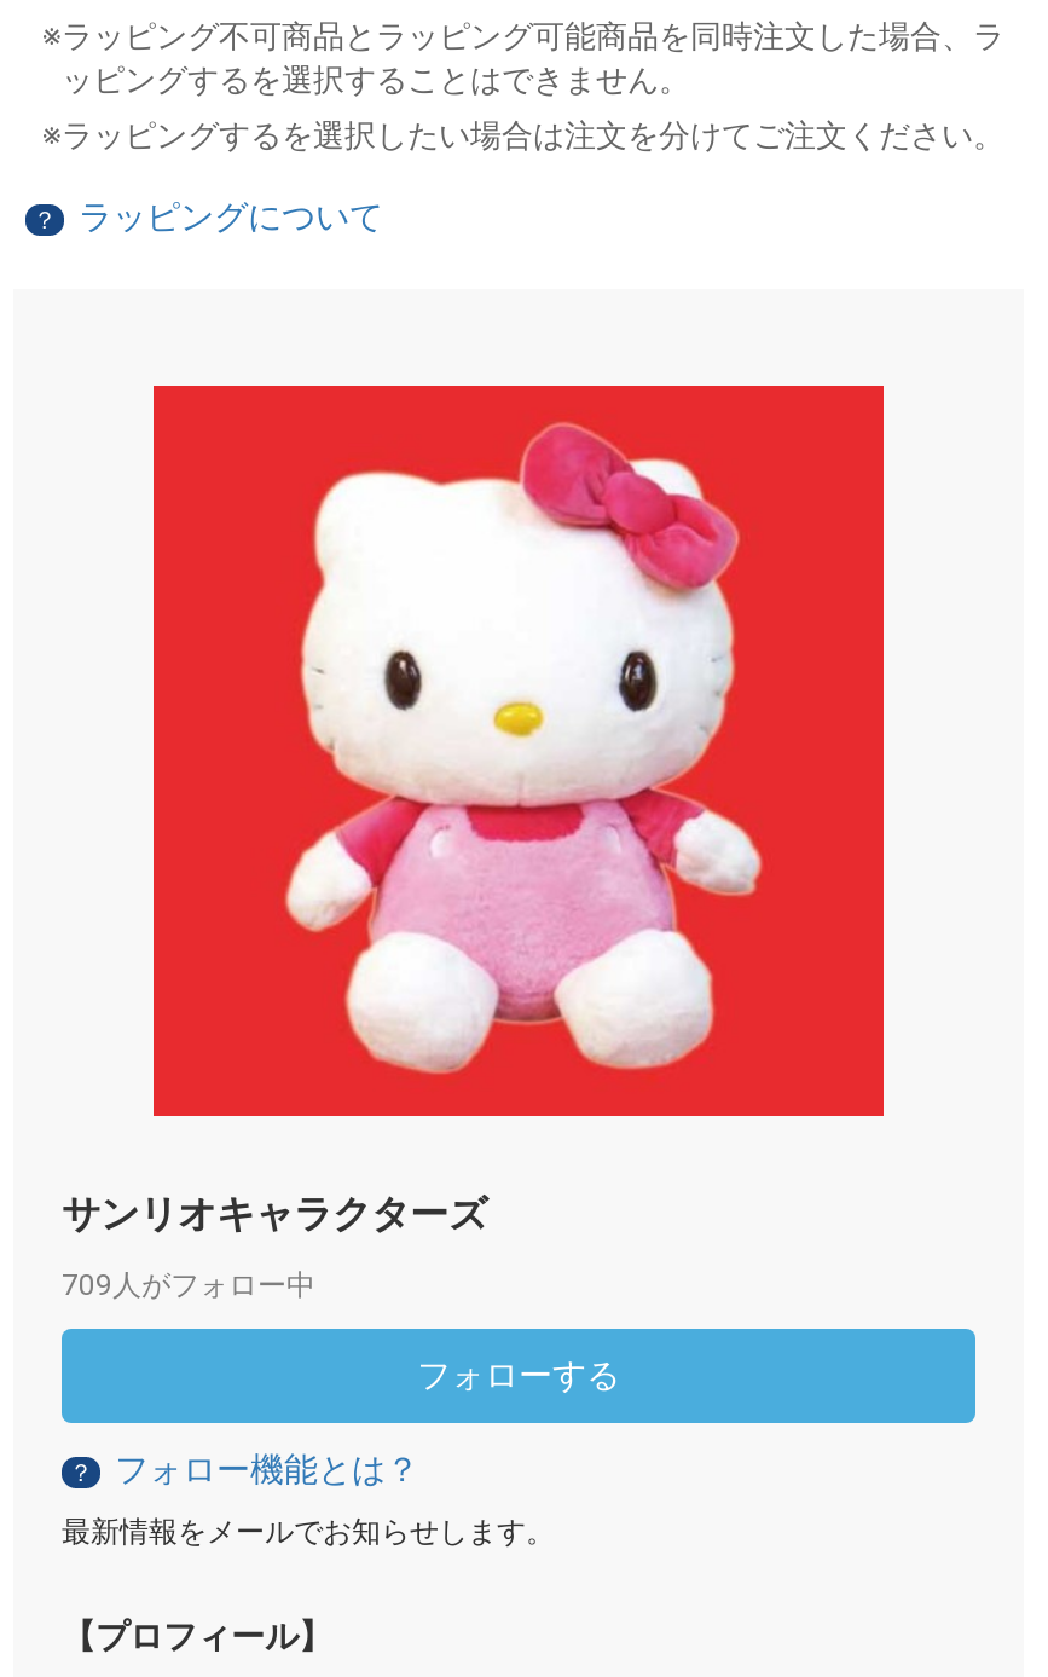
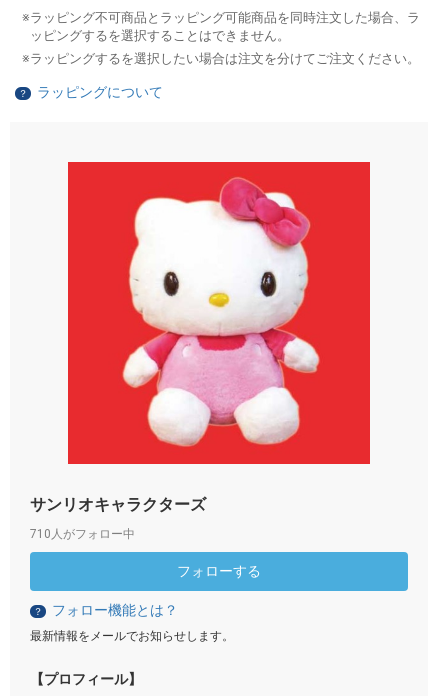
- 709人がフォロー中
+ 710人がフォロー中
